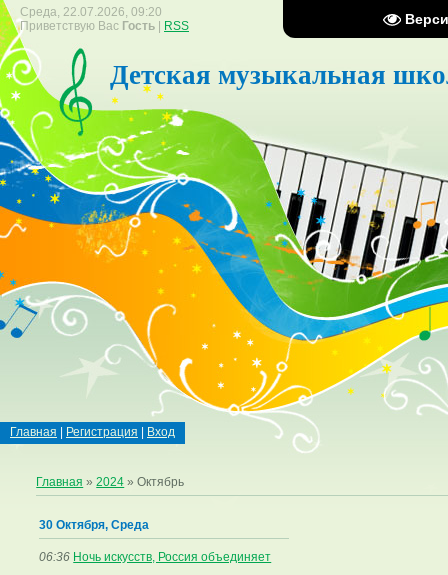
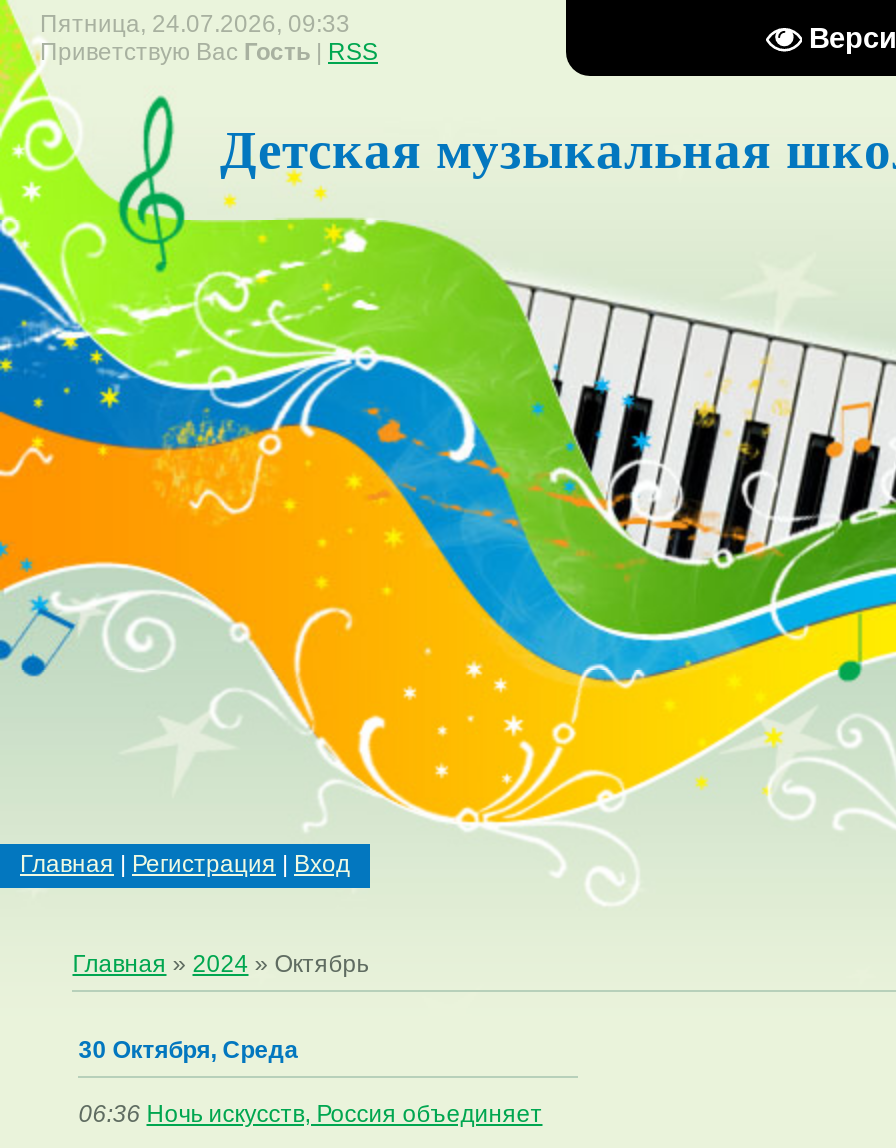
- Среда, 22.07.2026, 09:20
+ Пятница, 24.07.2026, 09:33
